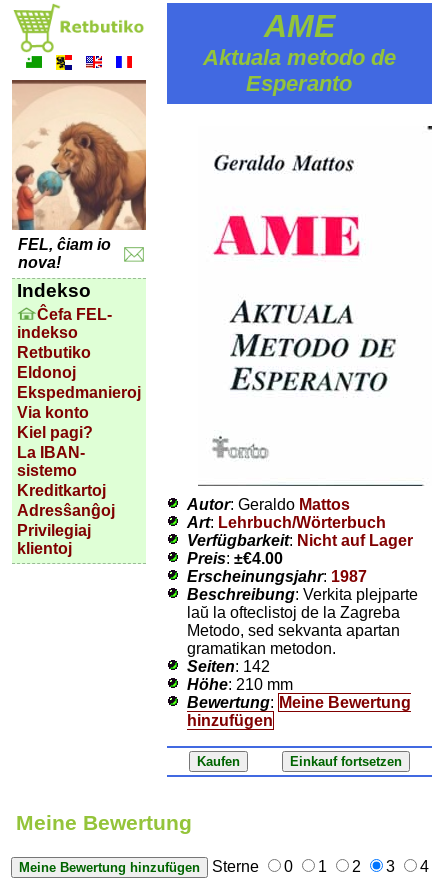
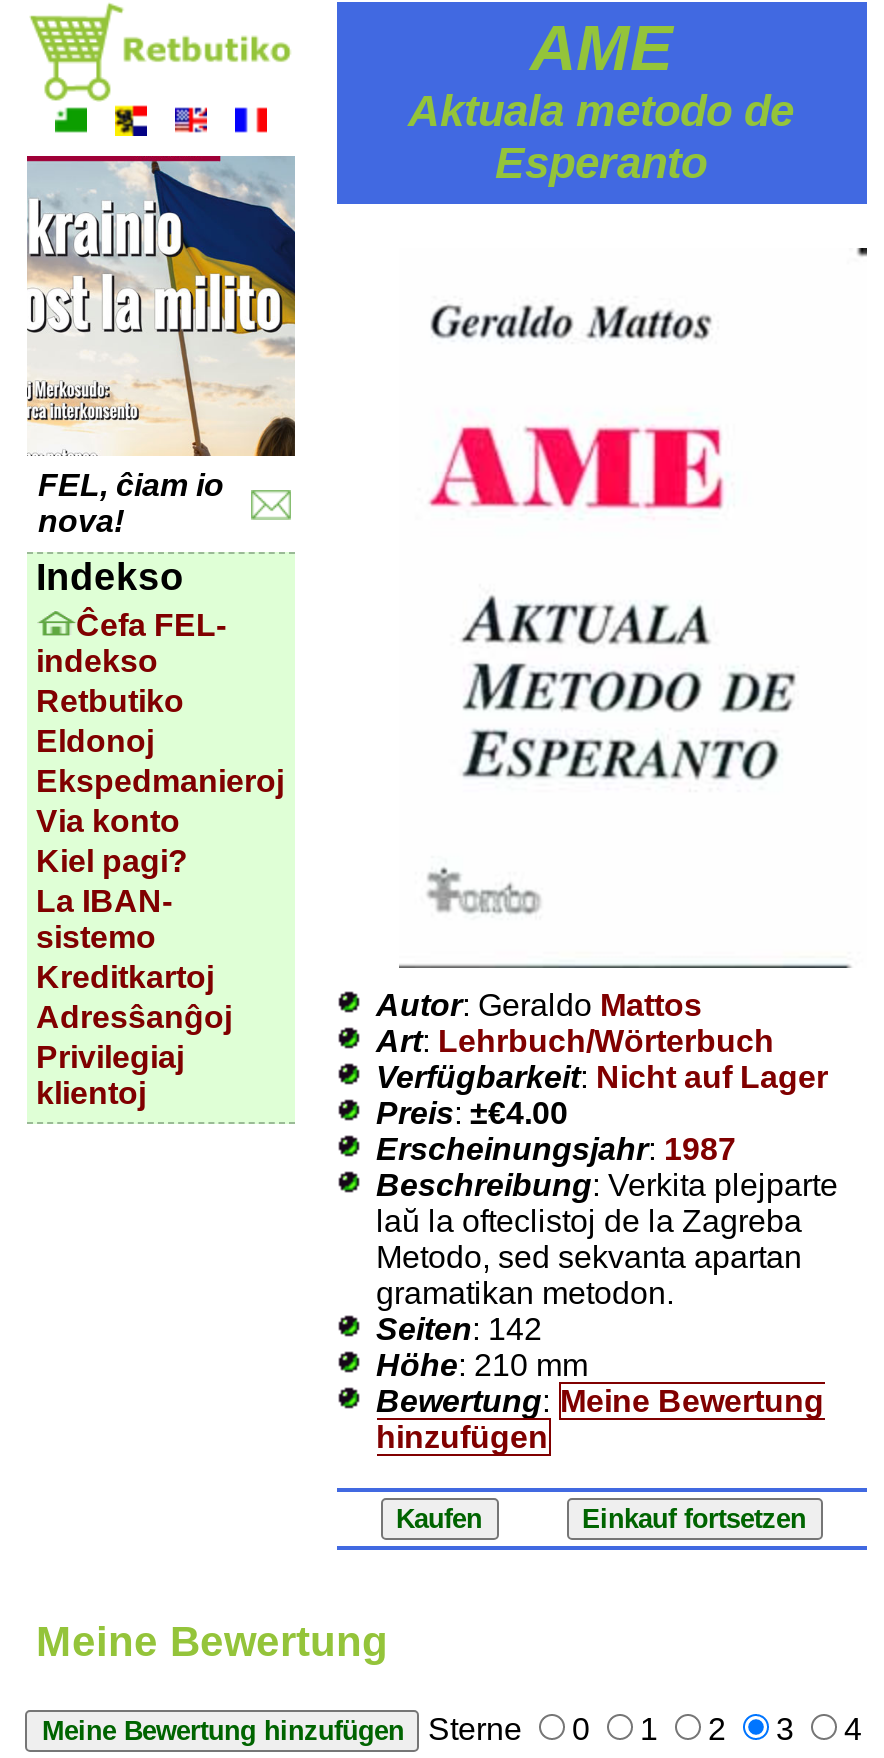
- [image]
+ [image]
